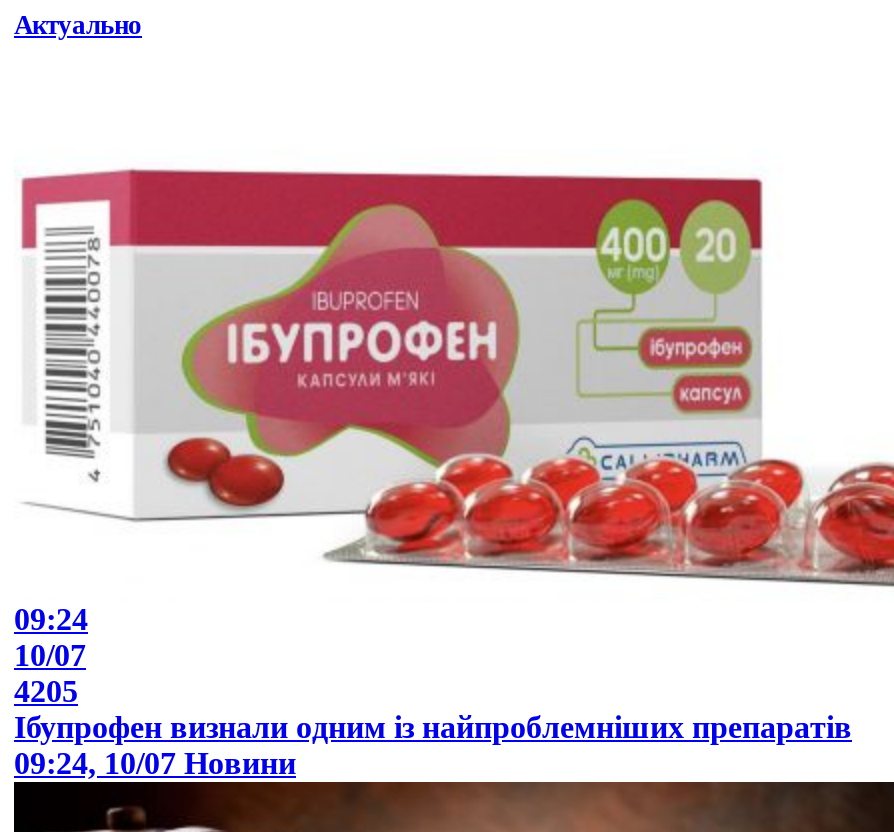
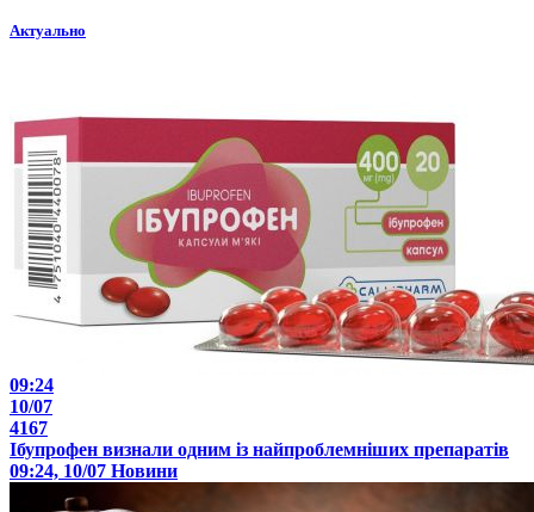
- 4205
+ 4167
